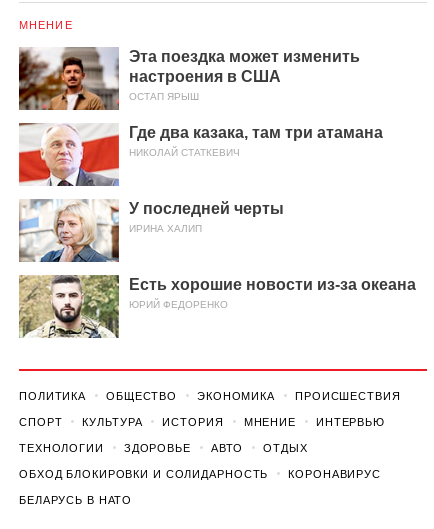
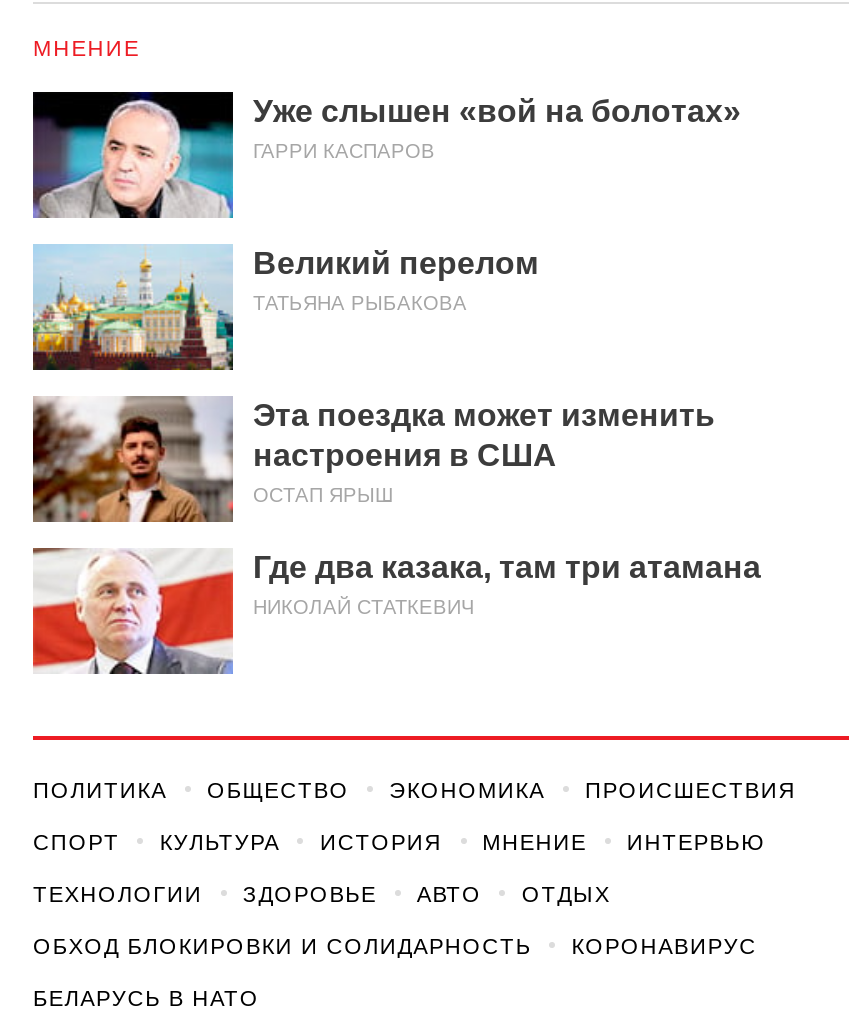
+ [image]
+ Уже слышен «вой на болотах»
+ ГАРРИ КАСПАРОВ
+ Великий перелом
+ ТАТЬЯНА РЫБАКОВА

+ [image]

moved down: [image] | Эта поездка может изменить | настроения в США | ОСТАП ЯРЫШ | Где два казака, там три атамана | НИКОЛАЙ СТАТКЕВИЧ

- [image]
- У последней черты
- ИРИНА ХАЛИП
- Есть хорошие новости из-за океана
- ЮРИЙ ФЕДОРЕНКО

- [image]
